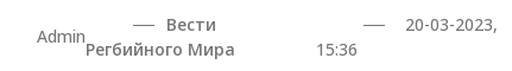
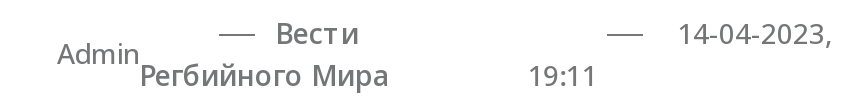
- 20-03-2023,
- 15:36
+ 14-04-2023,
+ 19:11
